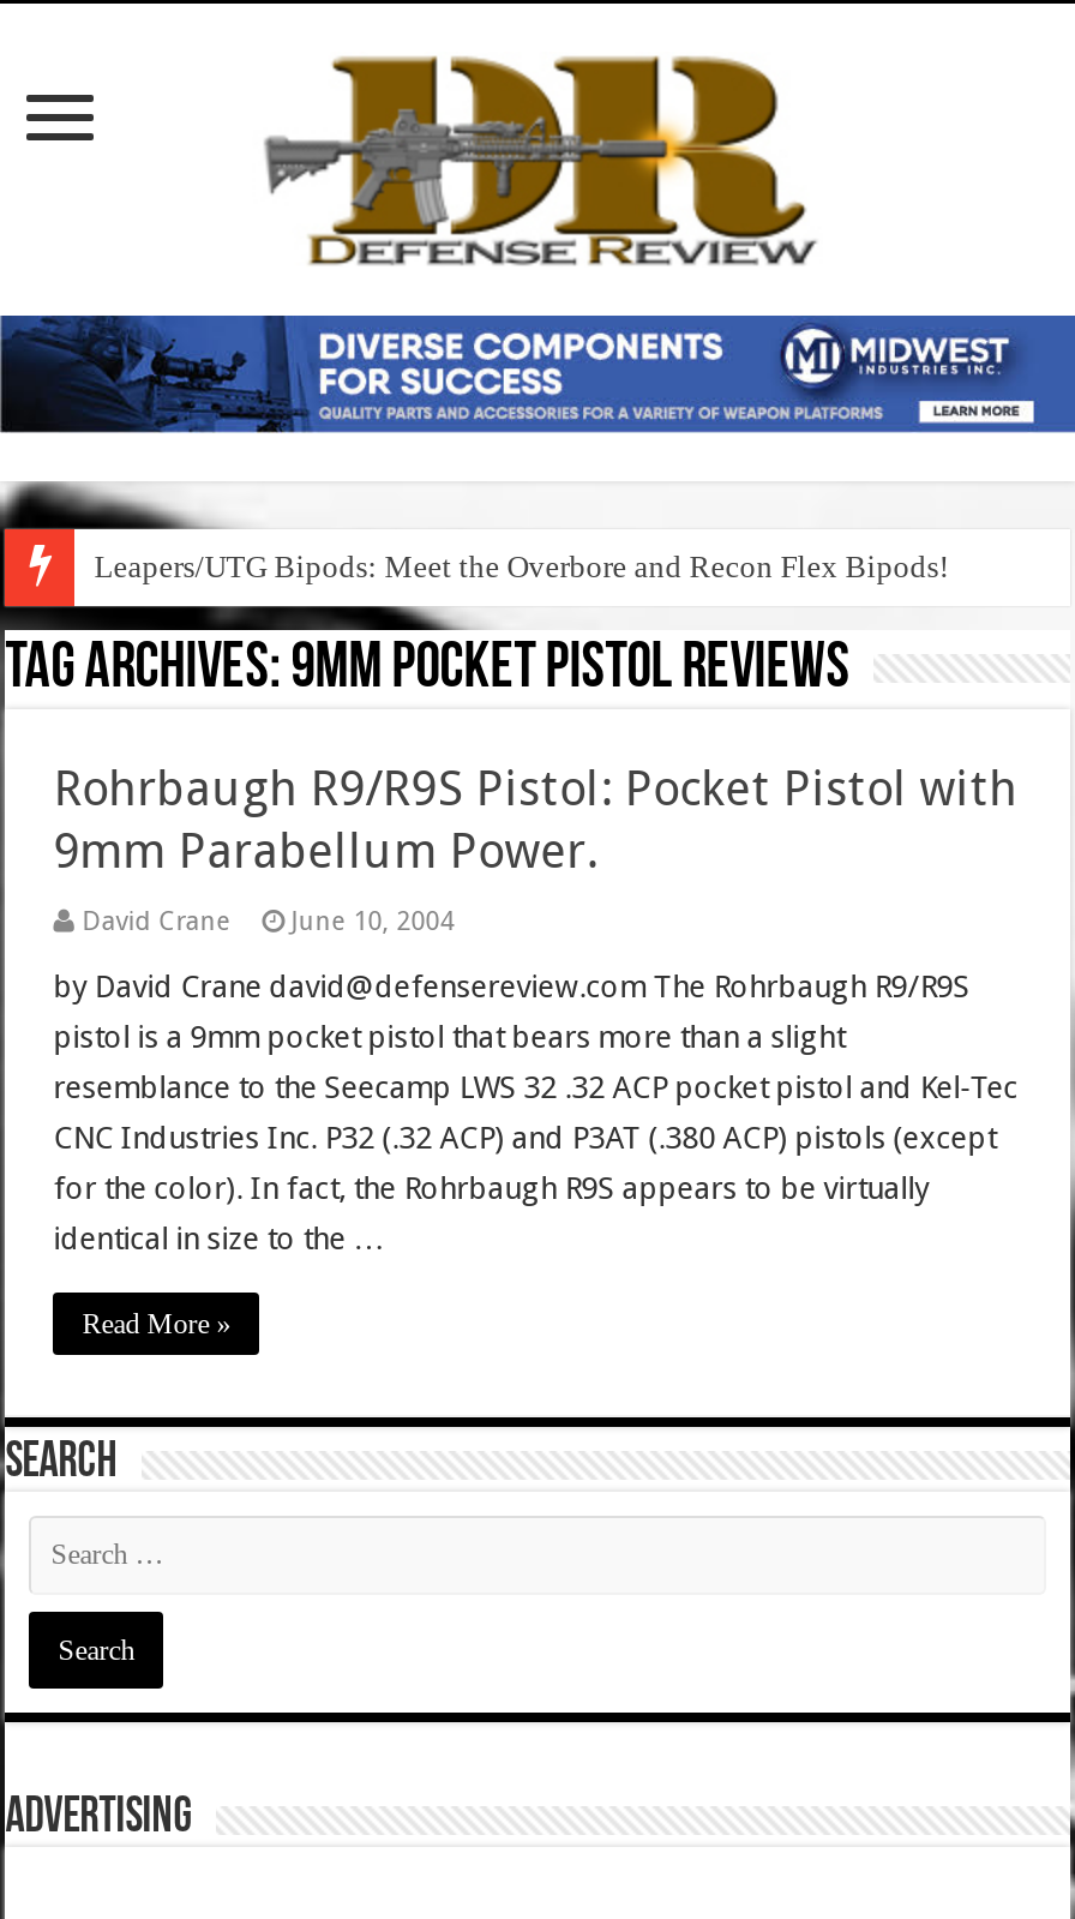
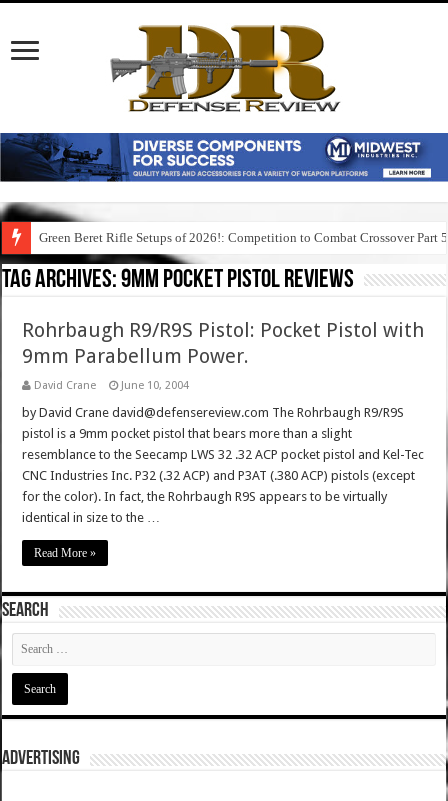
- Leapers/UTG Bipods: Meet the Overbore and Recon Flex Bipods!
+ Green Beret Rifle Setups of 2026!: Competition to Combat Crossover Part 5
